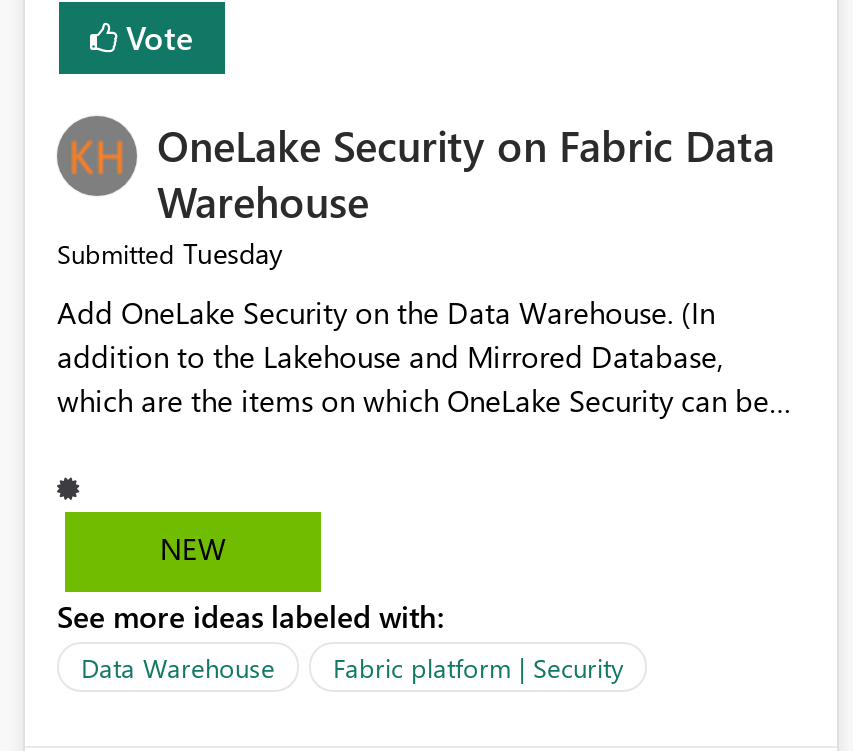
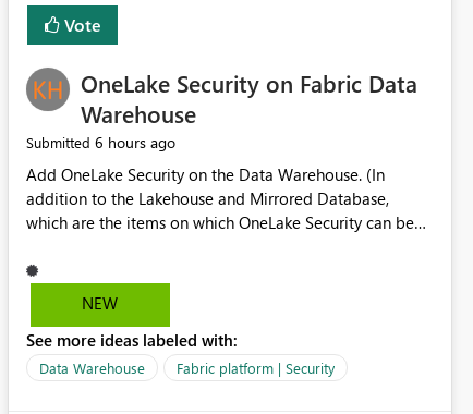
- Submitted Tuesday
+ Submitted 6 hours ago
